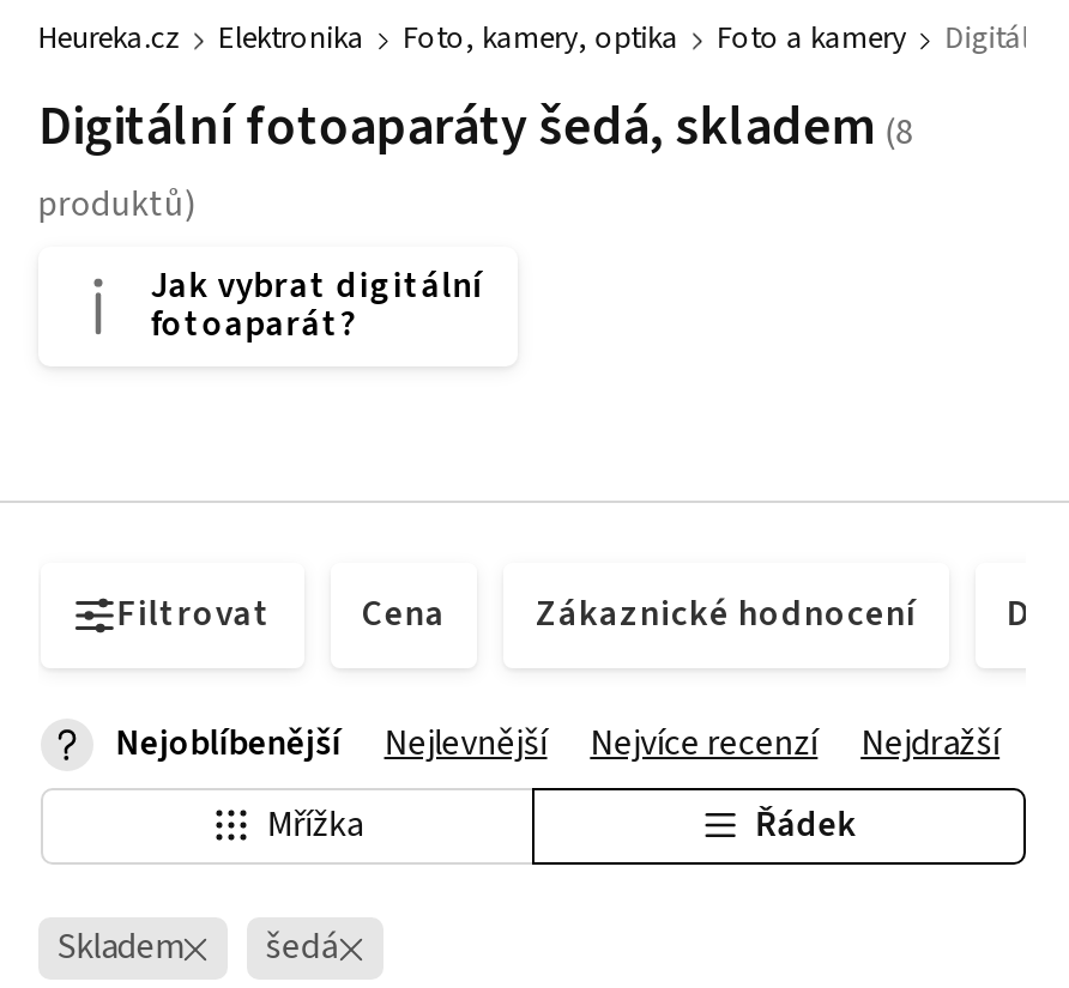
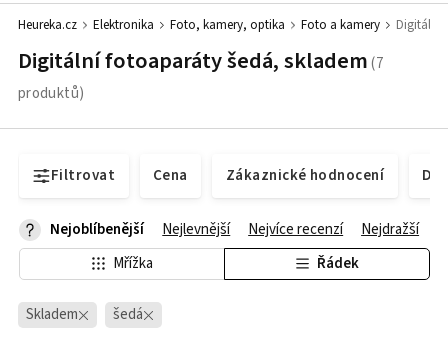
- Jak vybrat digitální
- fotoaparát?
